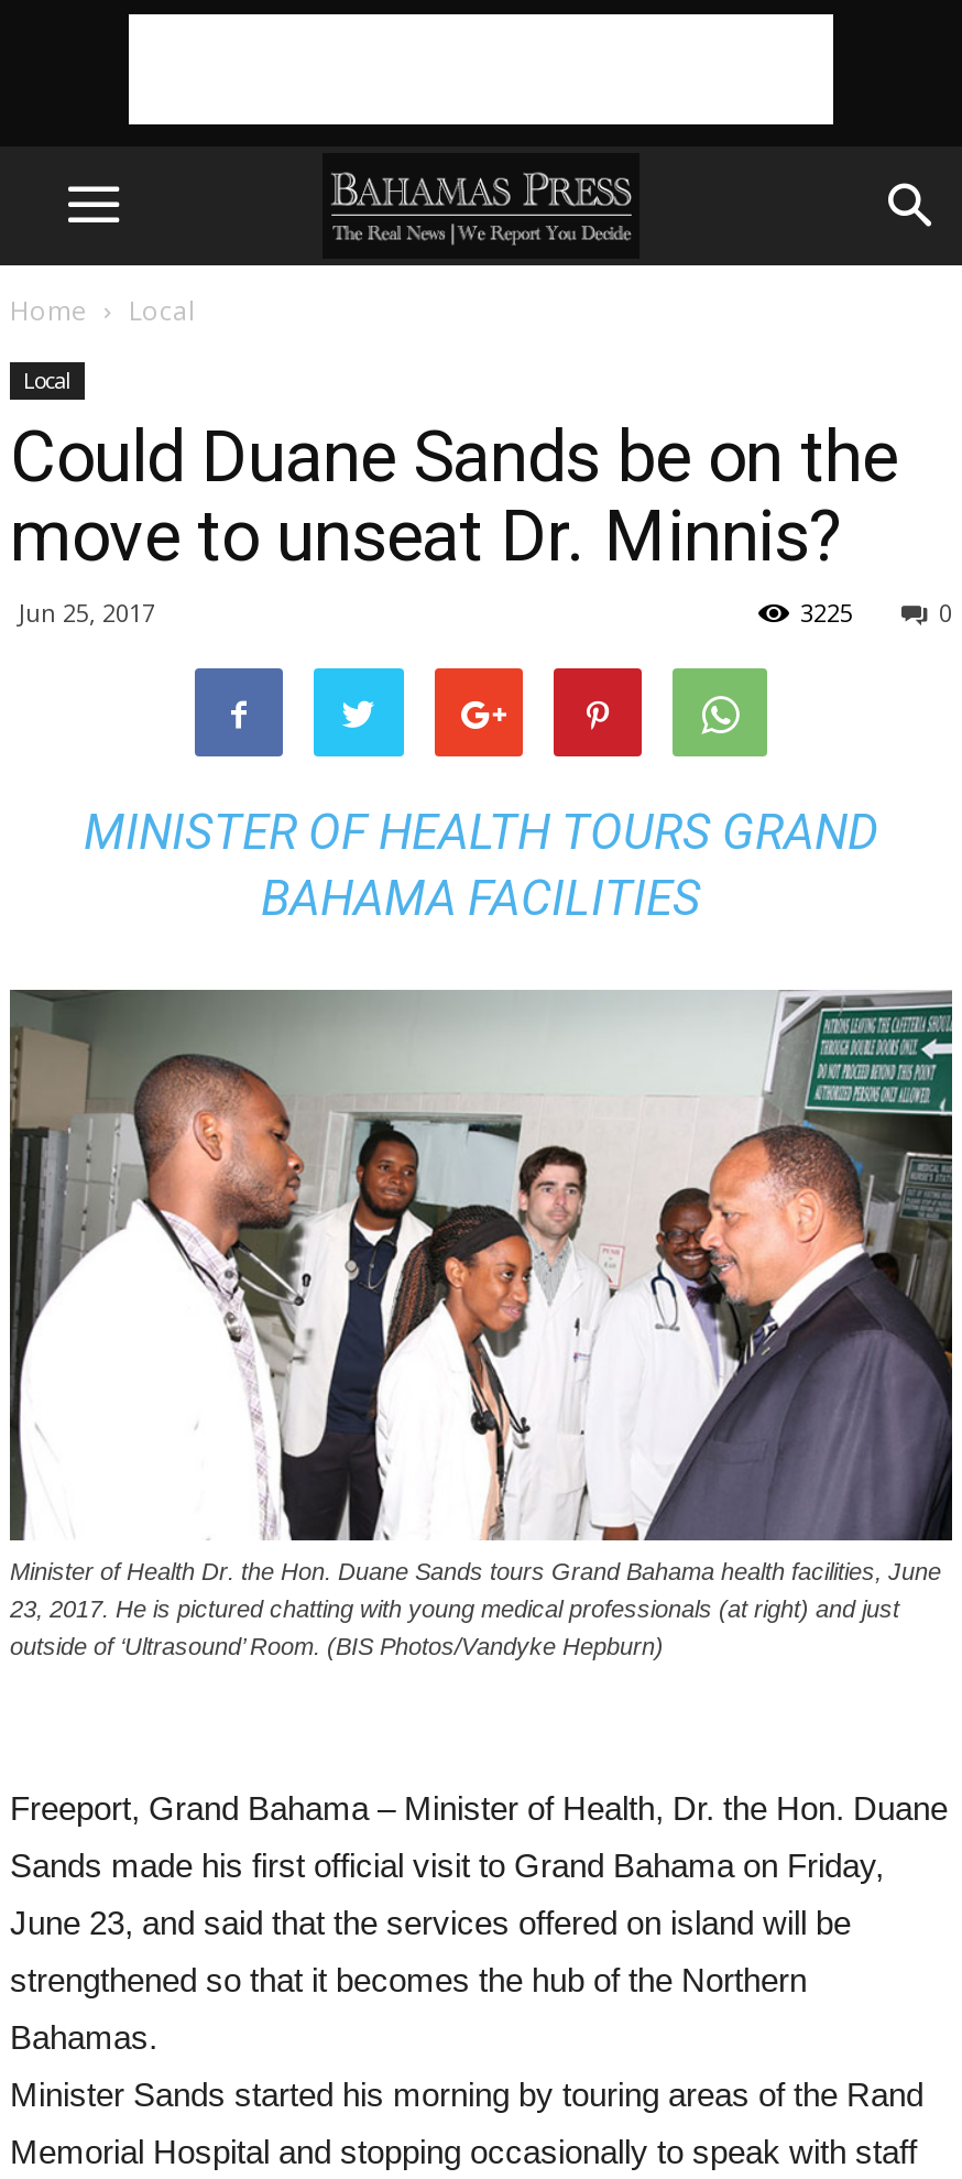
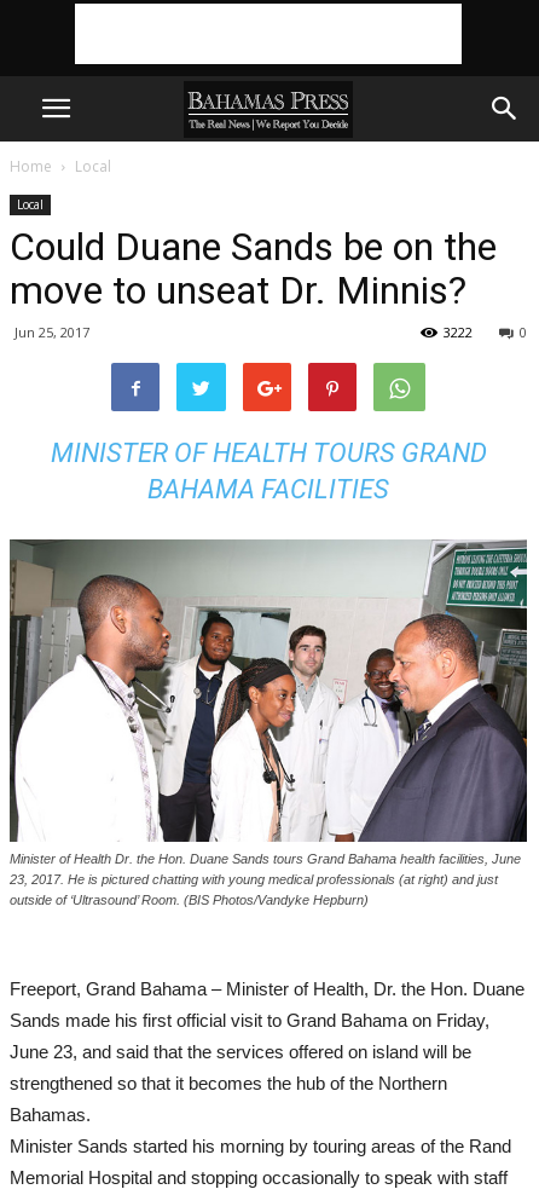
- 3225
+ 3222
